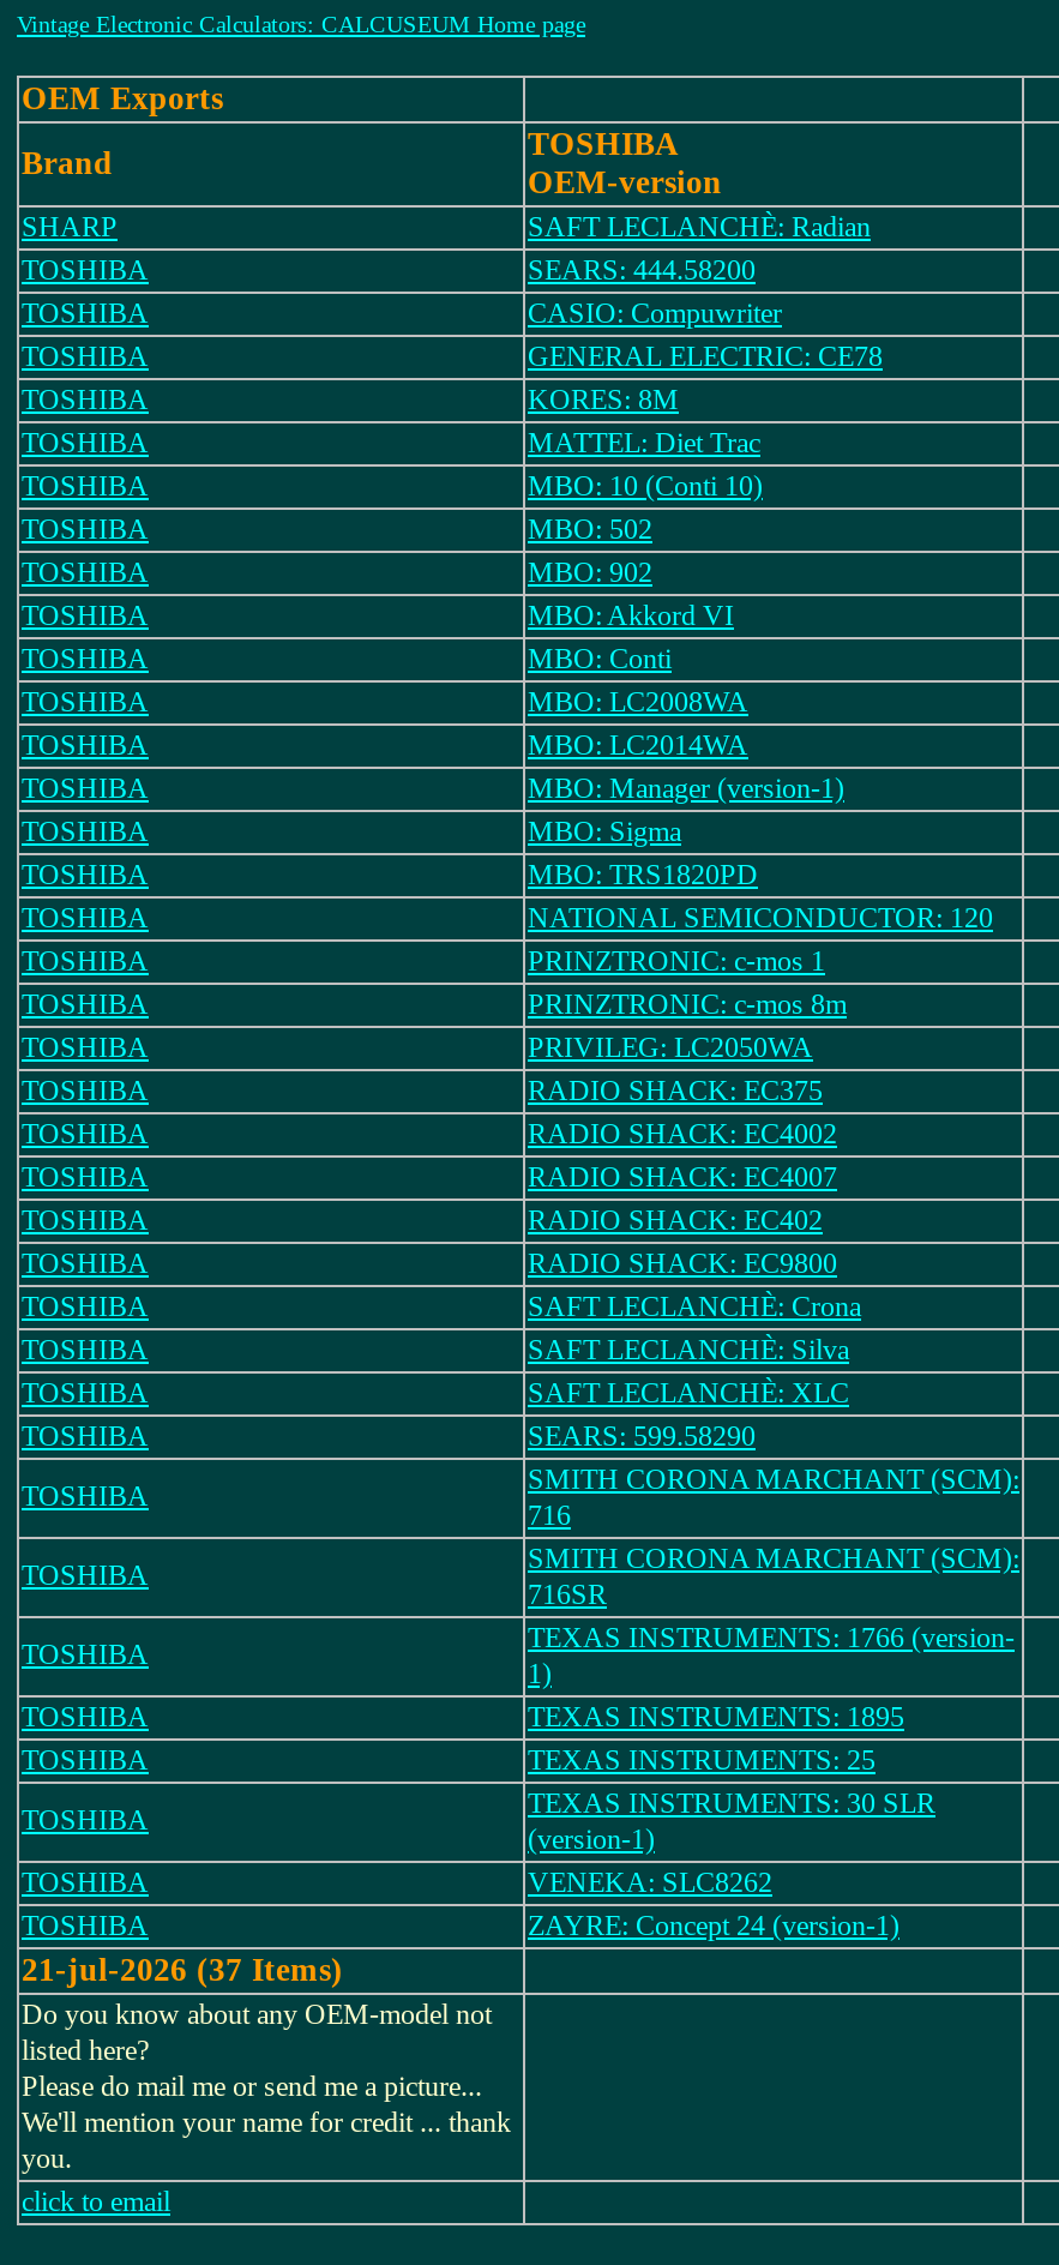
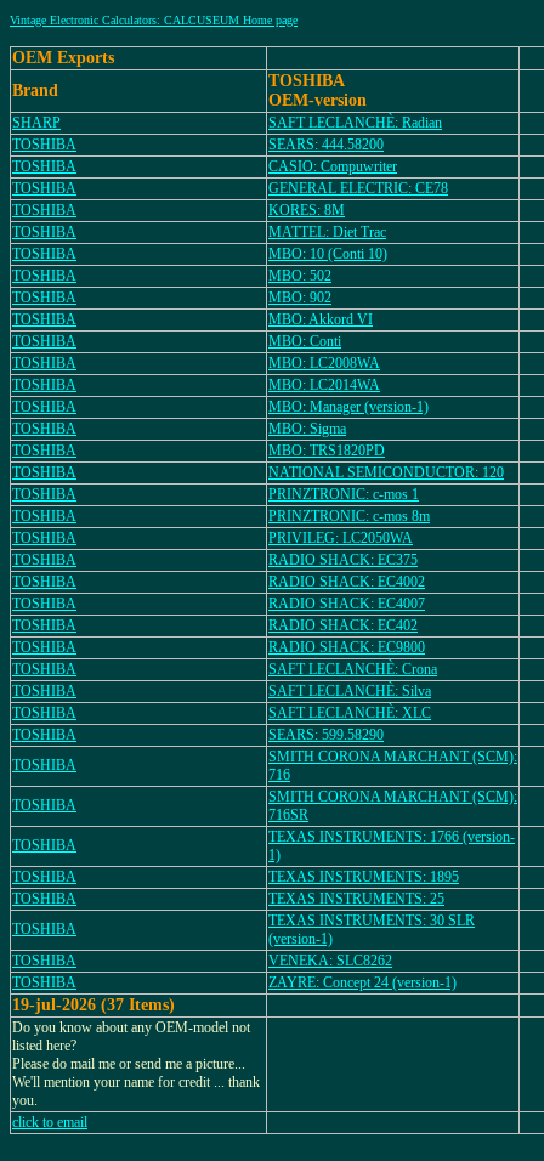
- 21-jul-2026 (37 Items)
+ 19-jul-2026 (37 Items)
